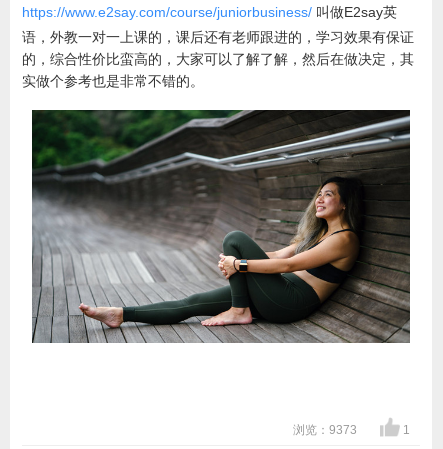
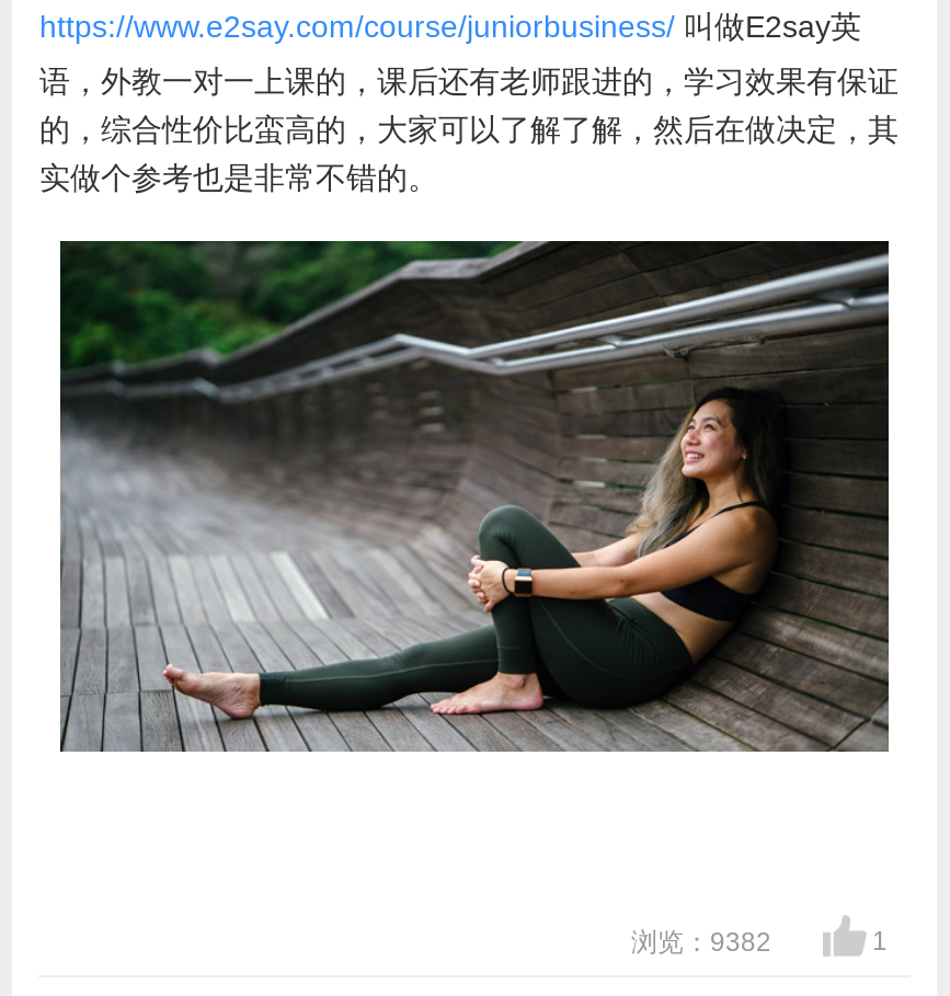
- 浏览：9373
+ 浏览：9382
